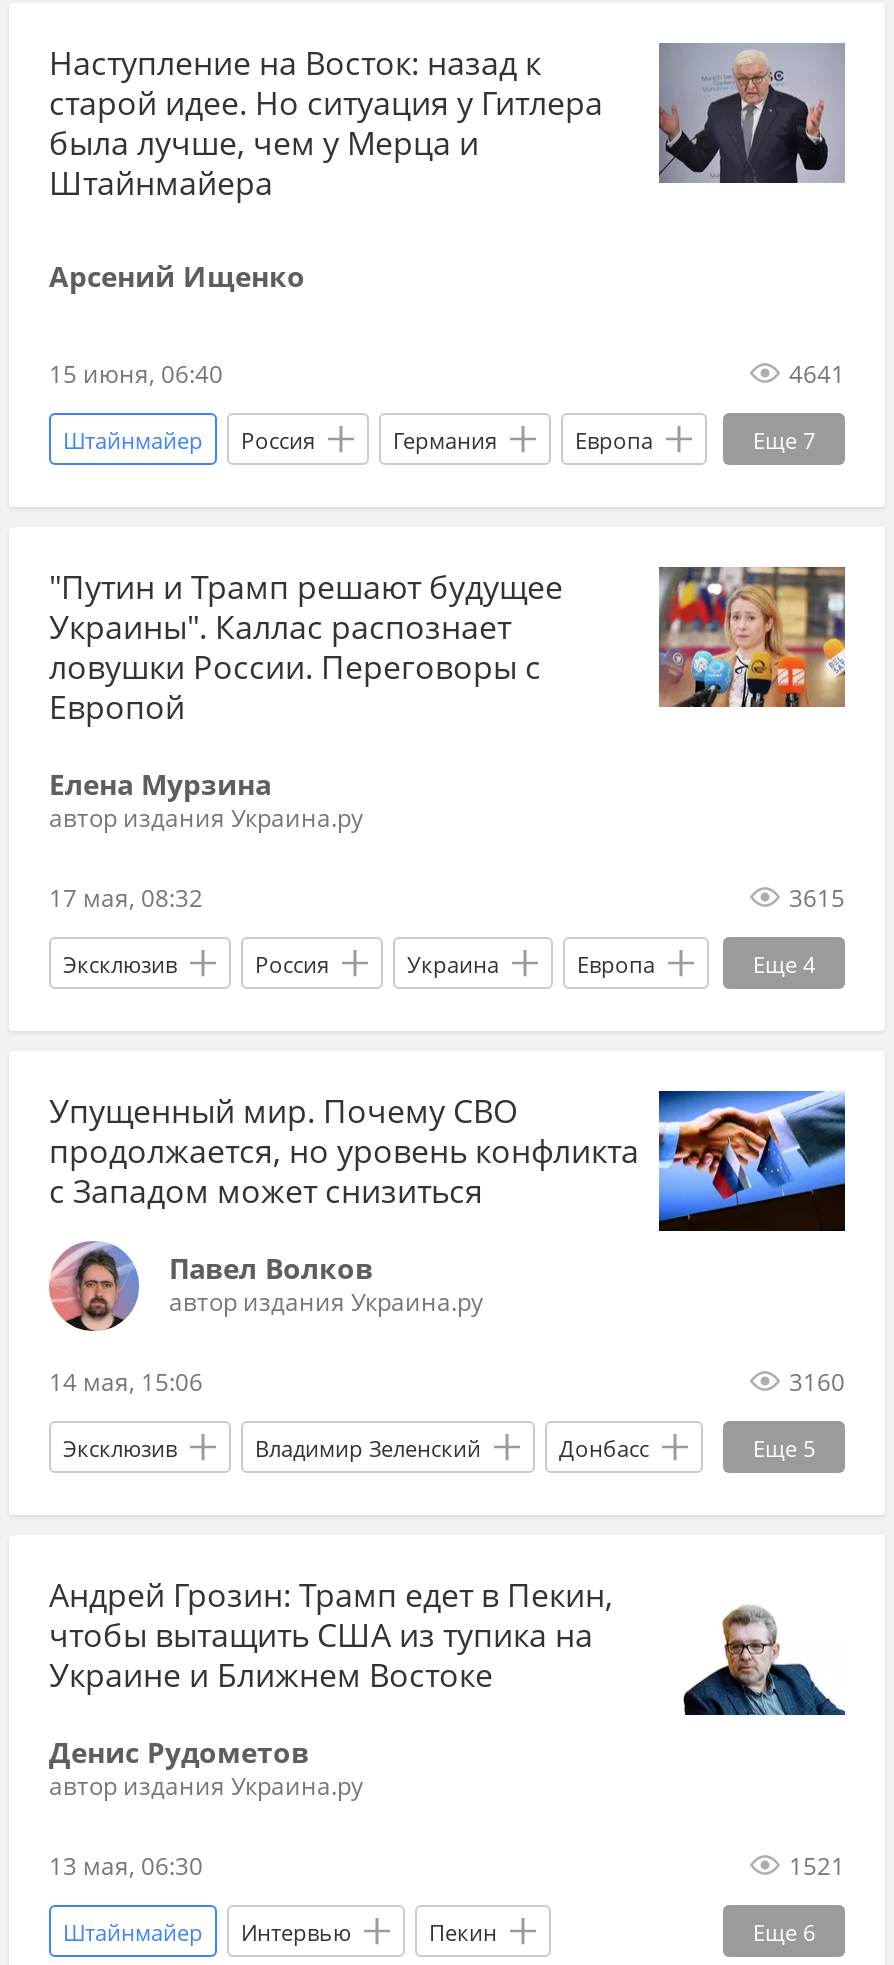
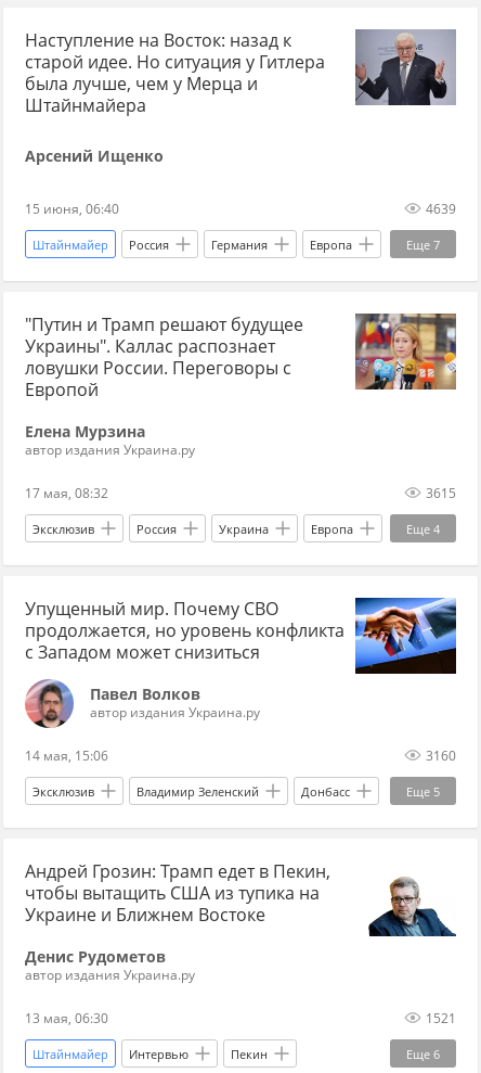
- 4641
+ 4639
